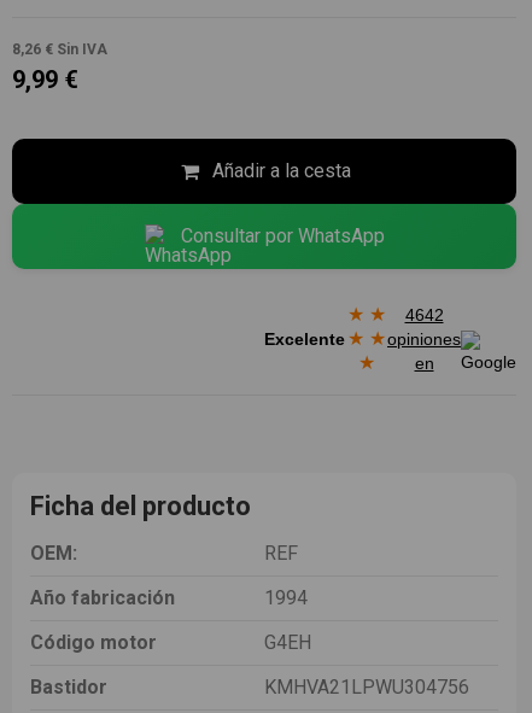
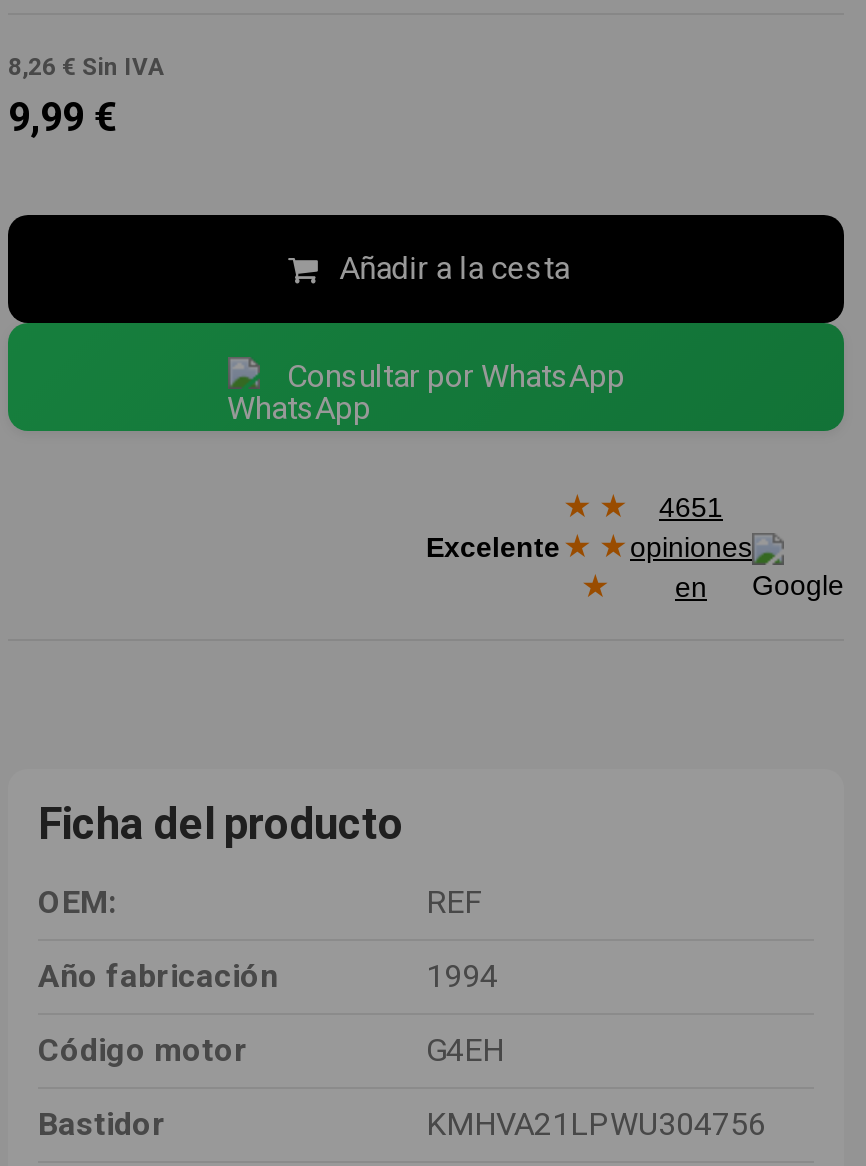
- 4642
+ 4651
